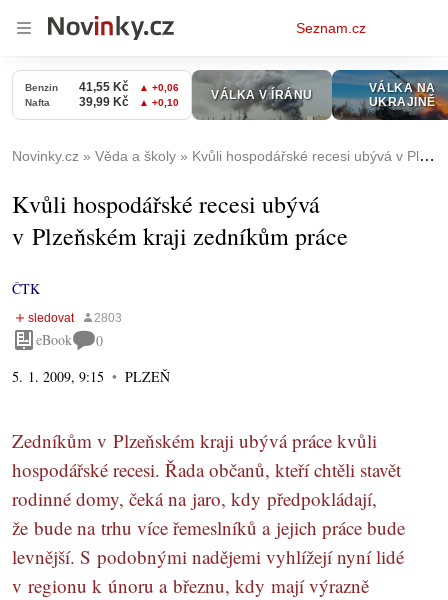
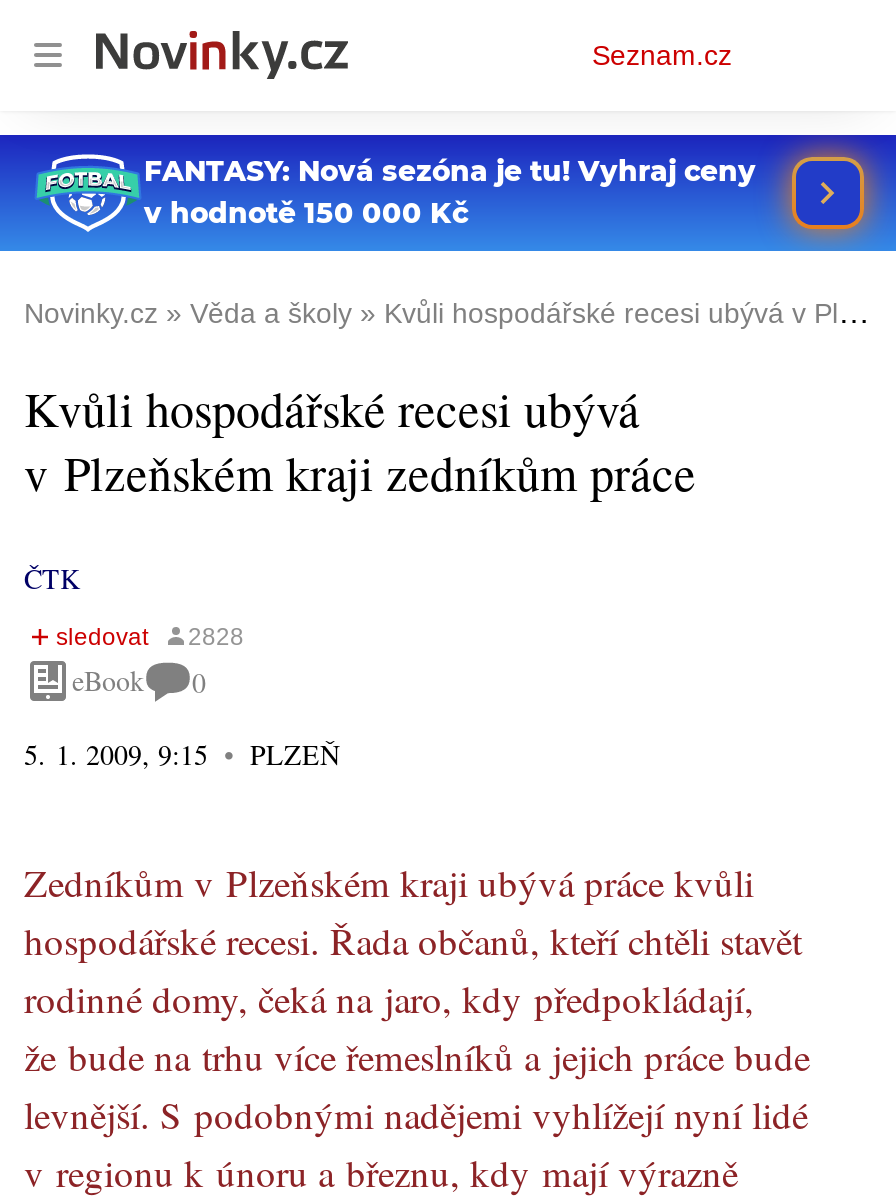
- [image]
+ [image]
